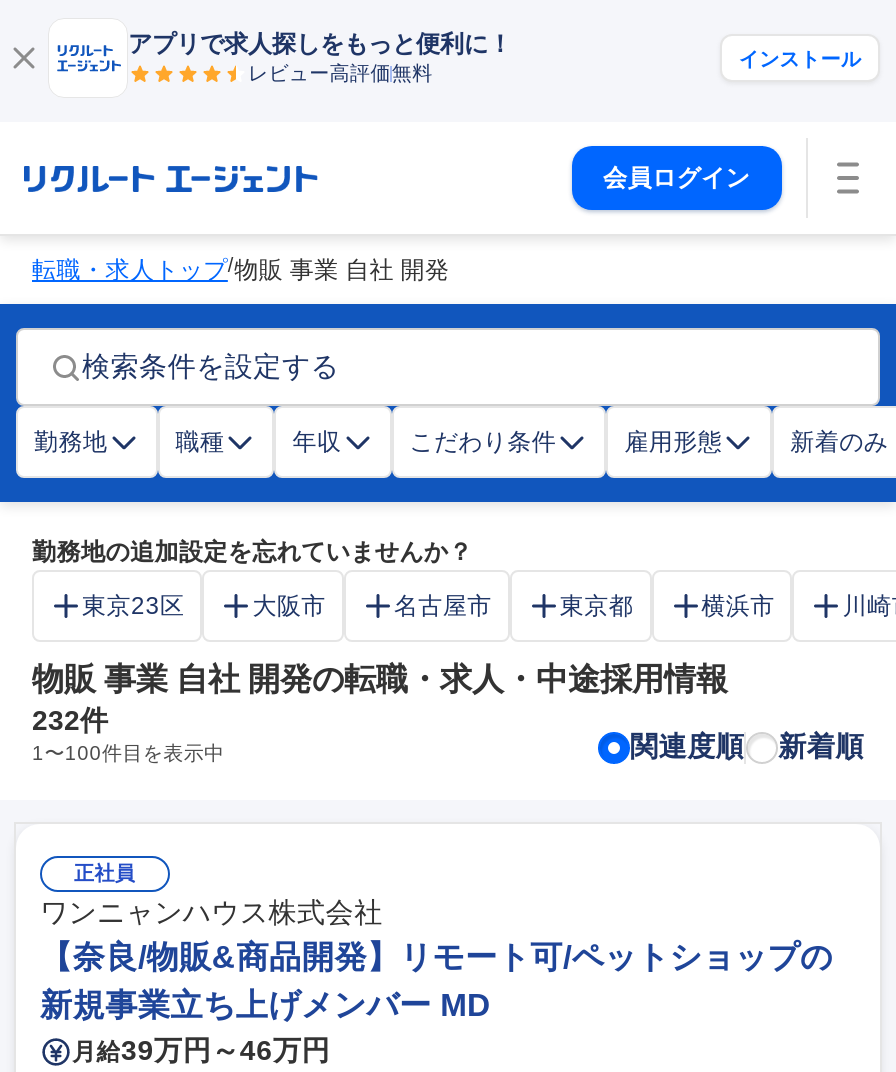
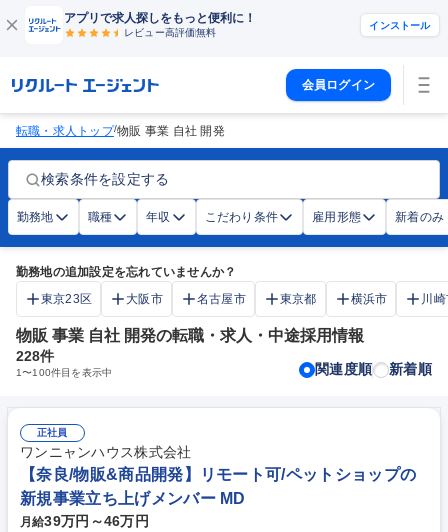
- 232件
+ 228件
